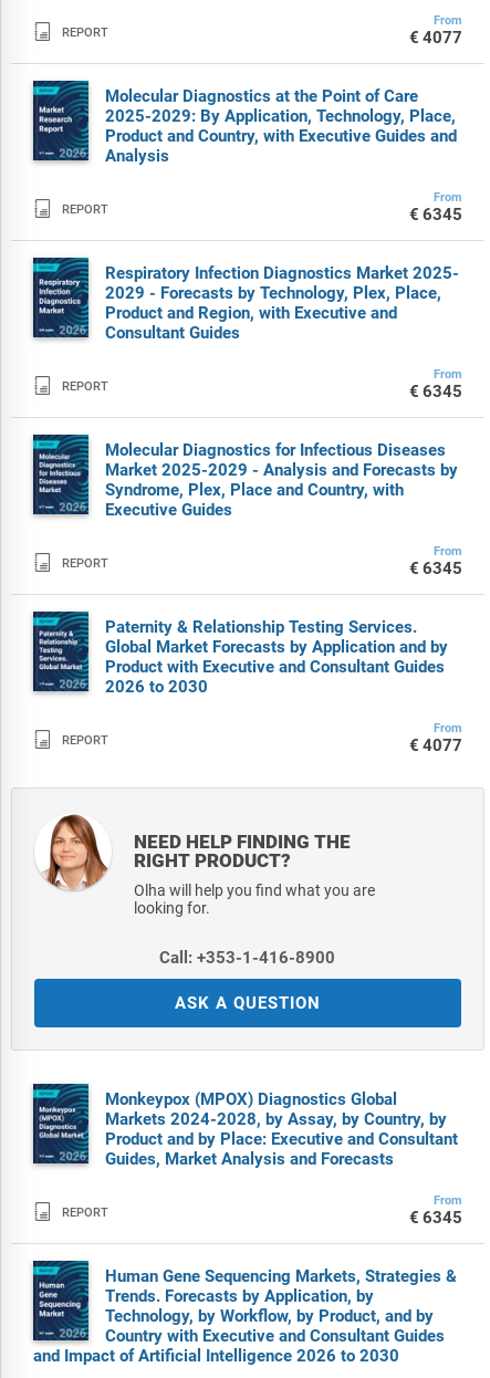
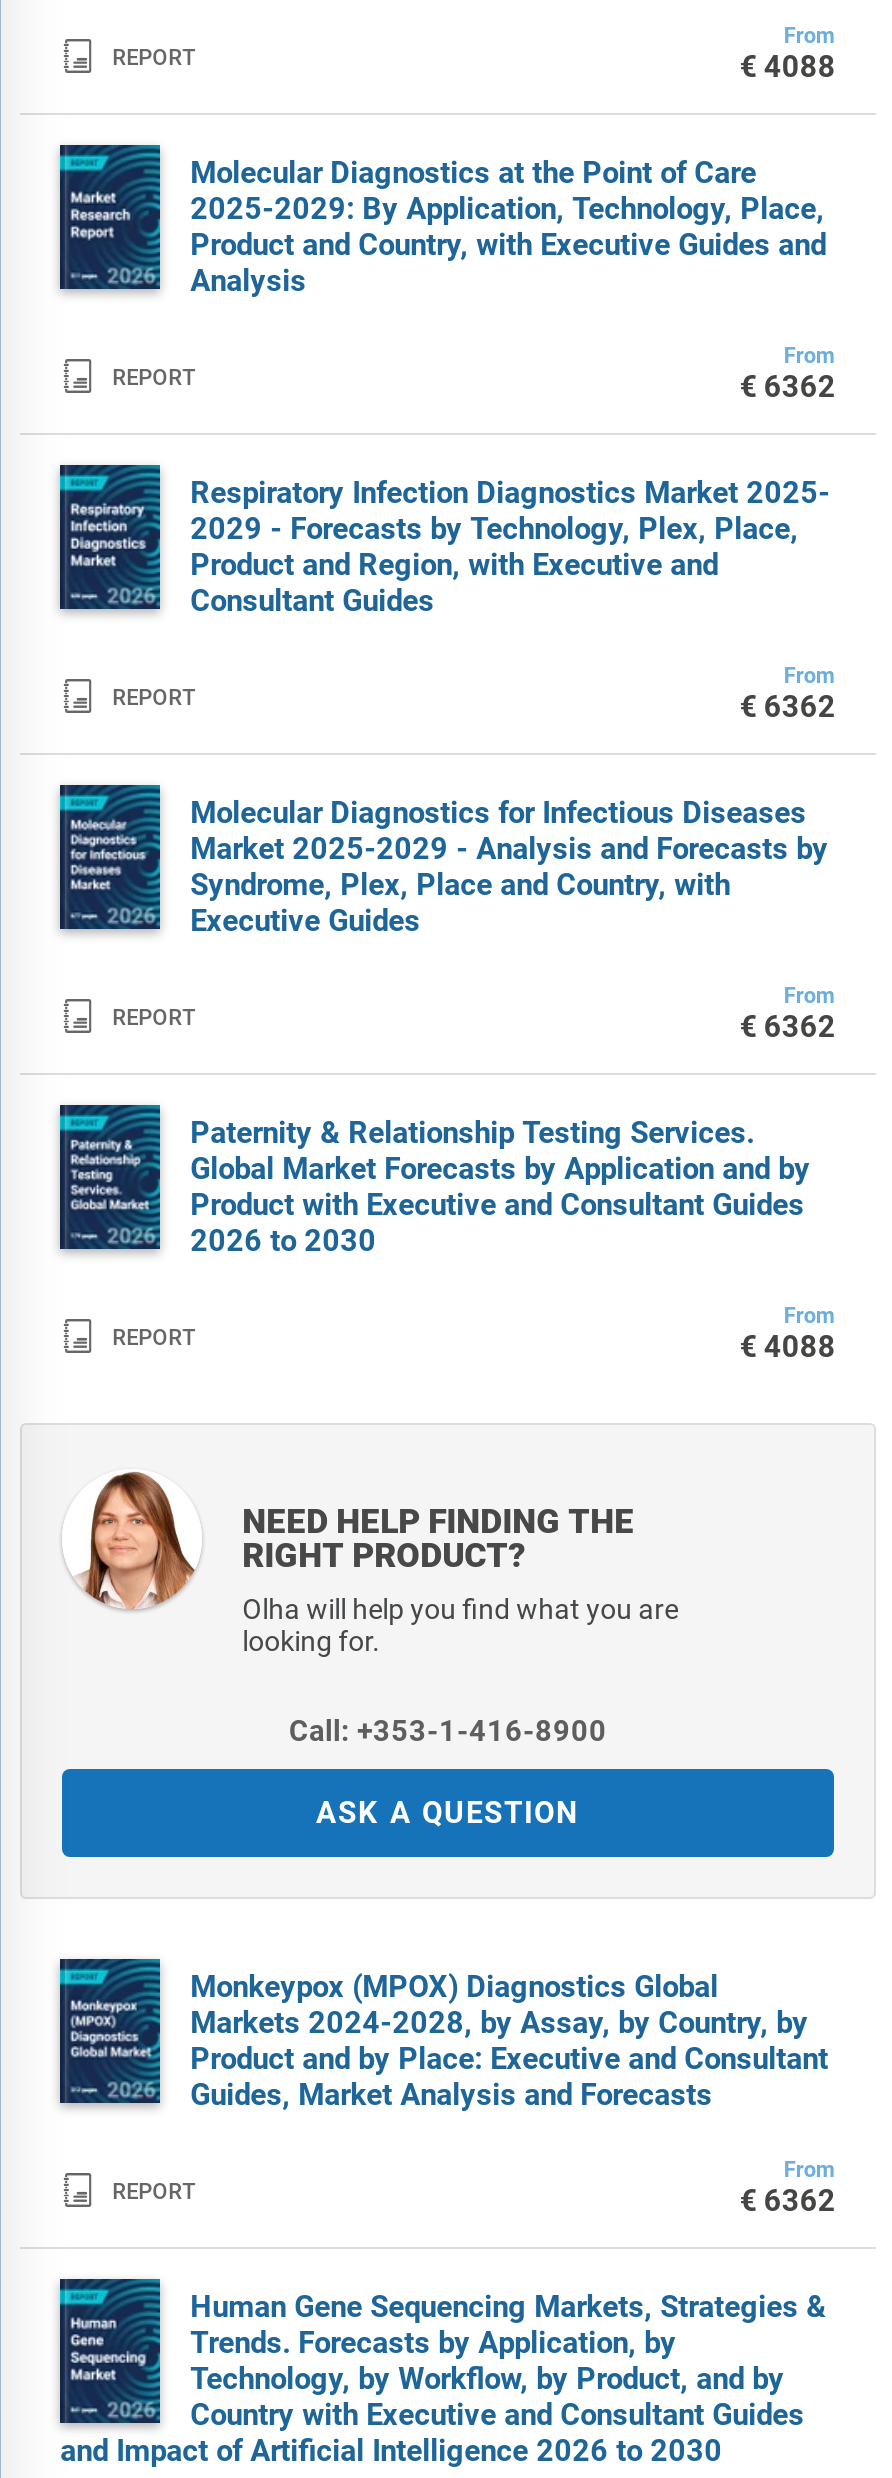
- €4077
+ €4088

- €6345
+ €6362

- €6345
+ €6362

- €6345
+ €6362

- €4077
+ €4088

- €6345
+ €6362
